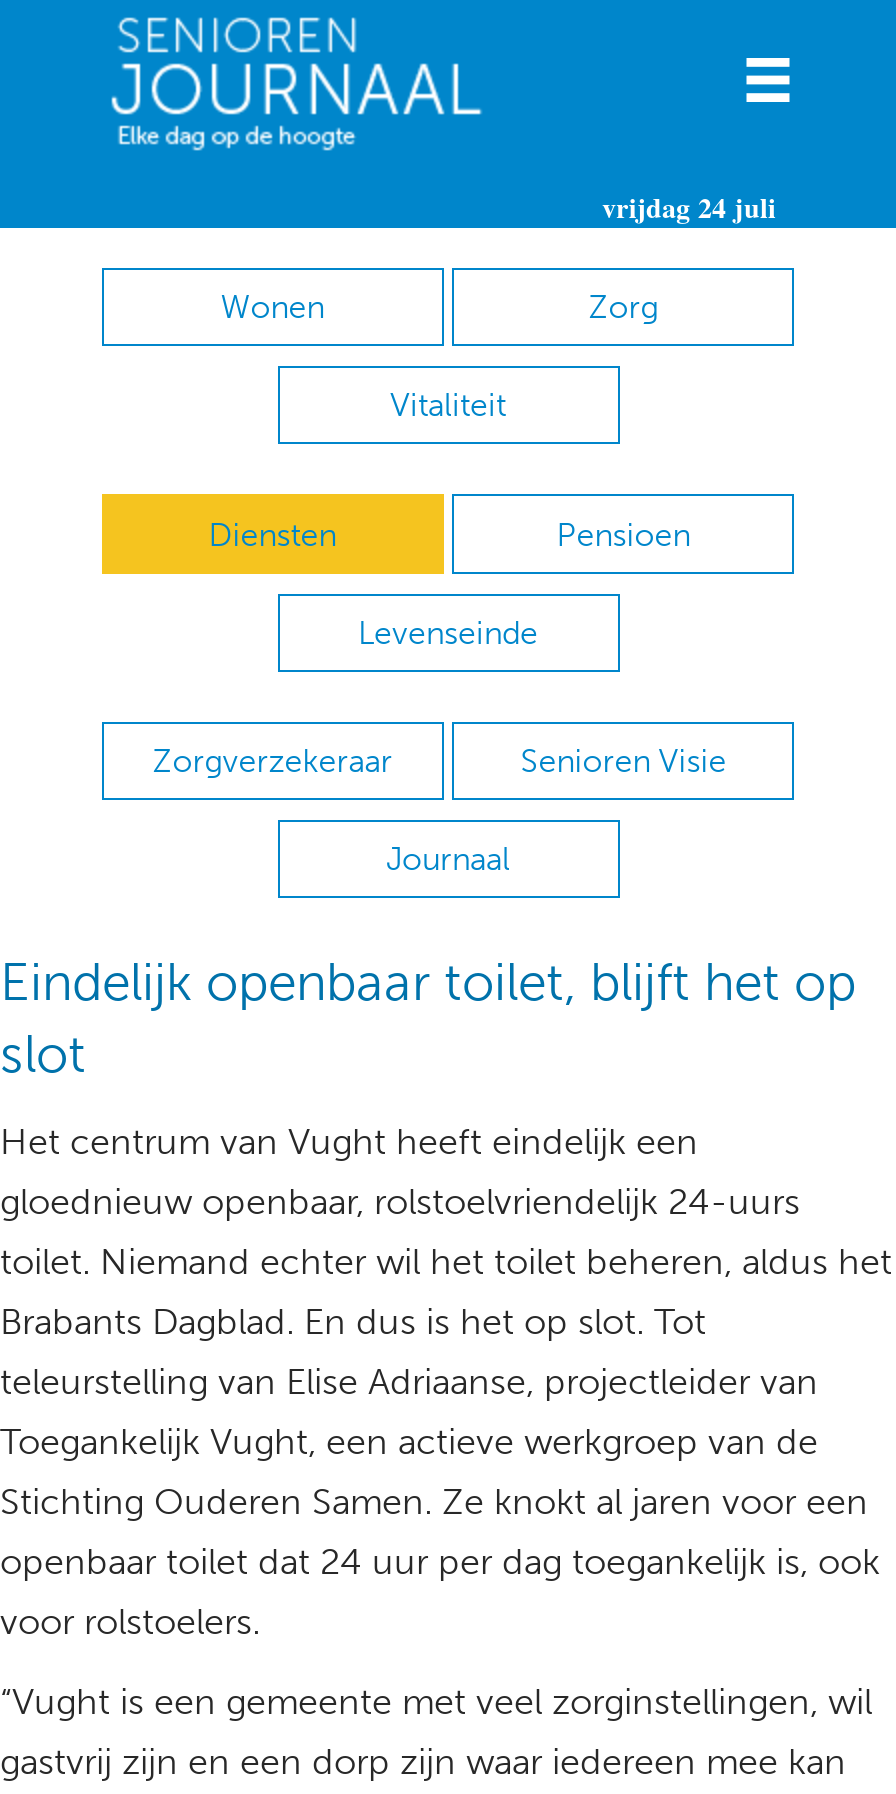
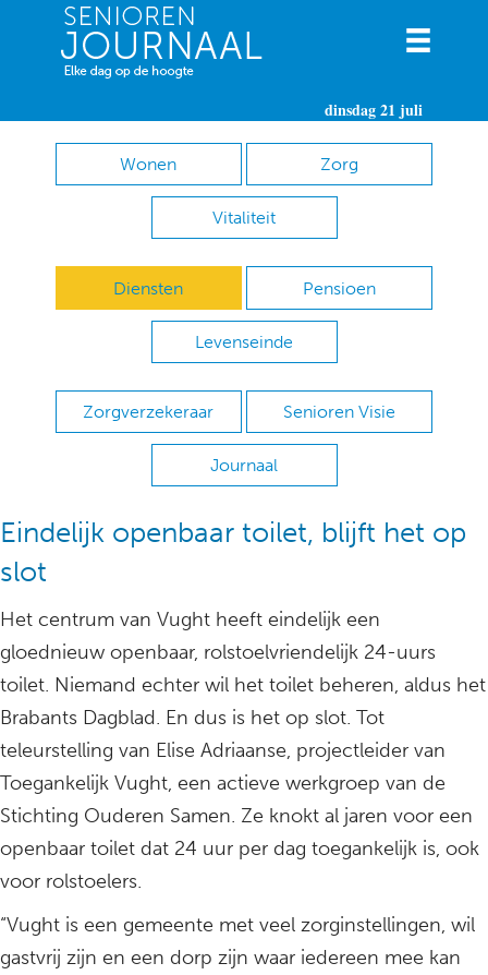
- vrijdag 24 juli
+ dinsdag 21 juli
